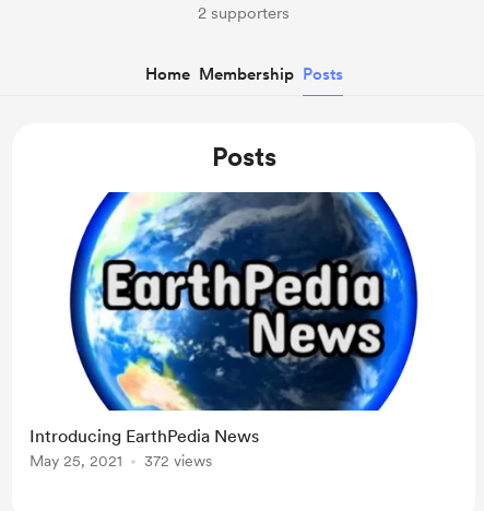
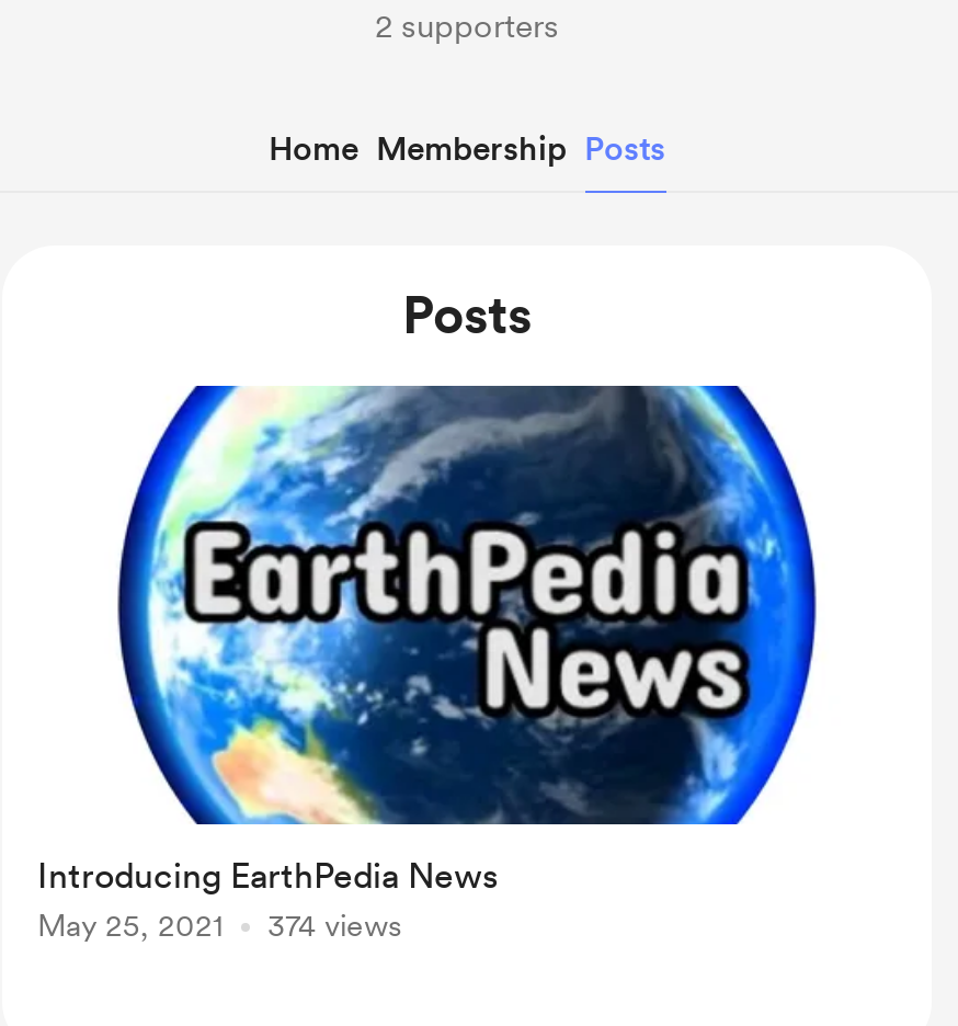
- May 25, 2021 372 views
+ May 25, 2021 374 views
